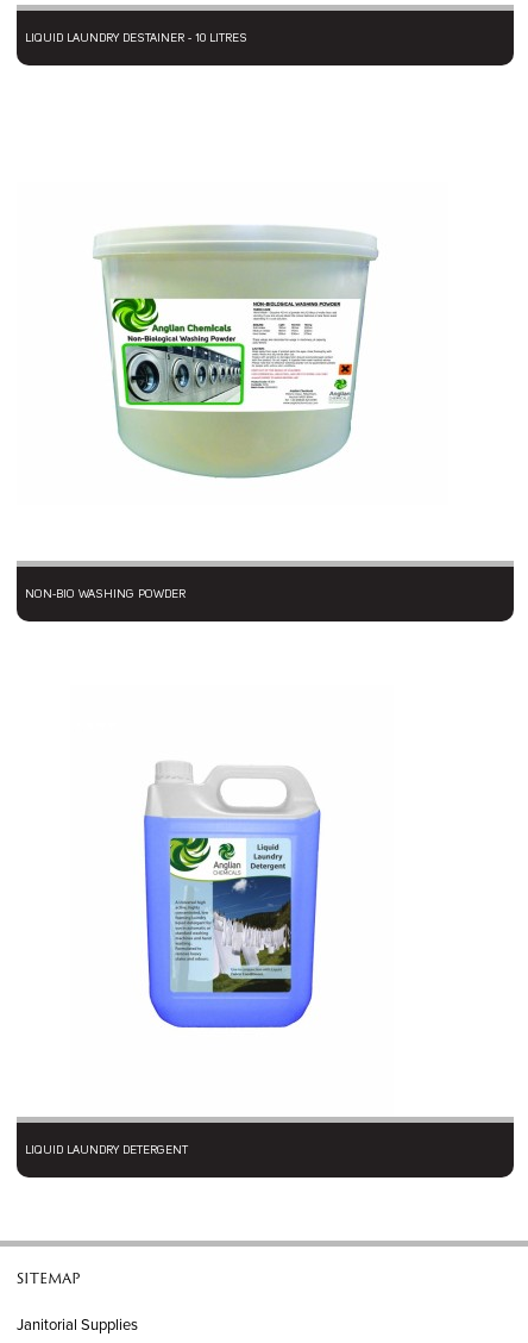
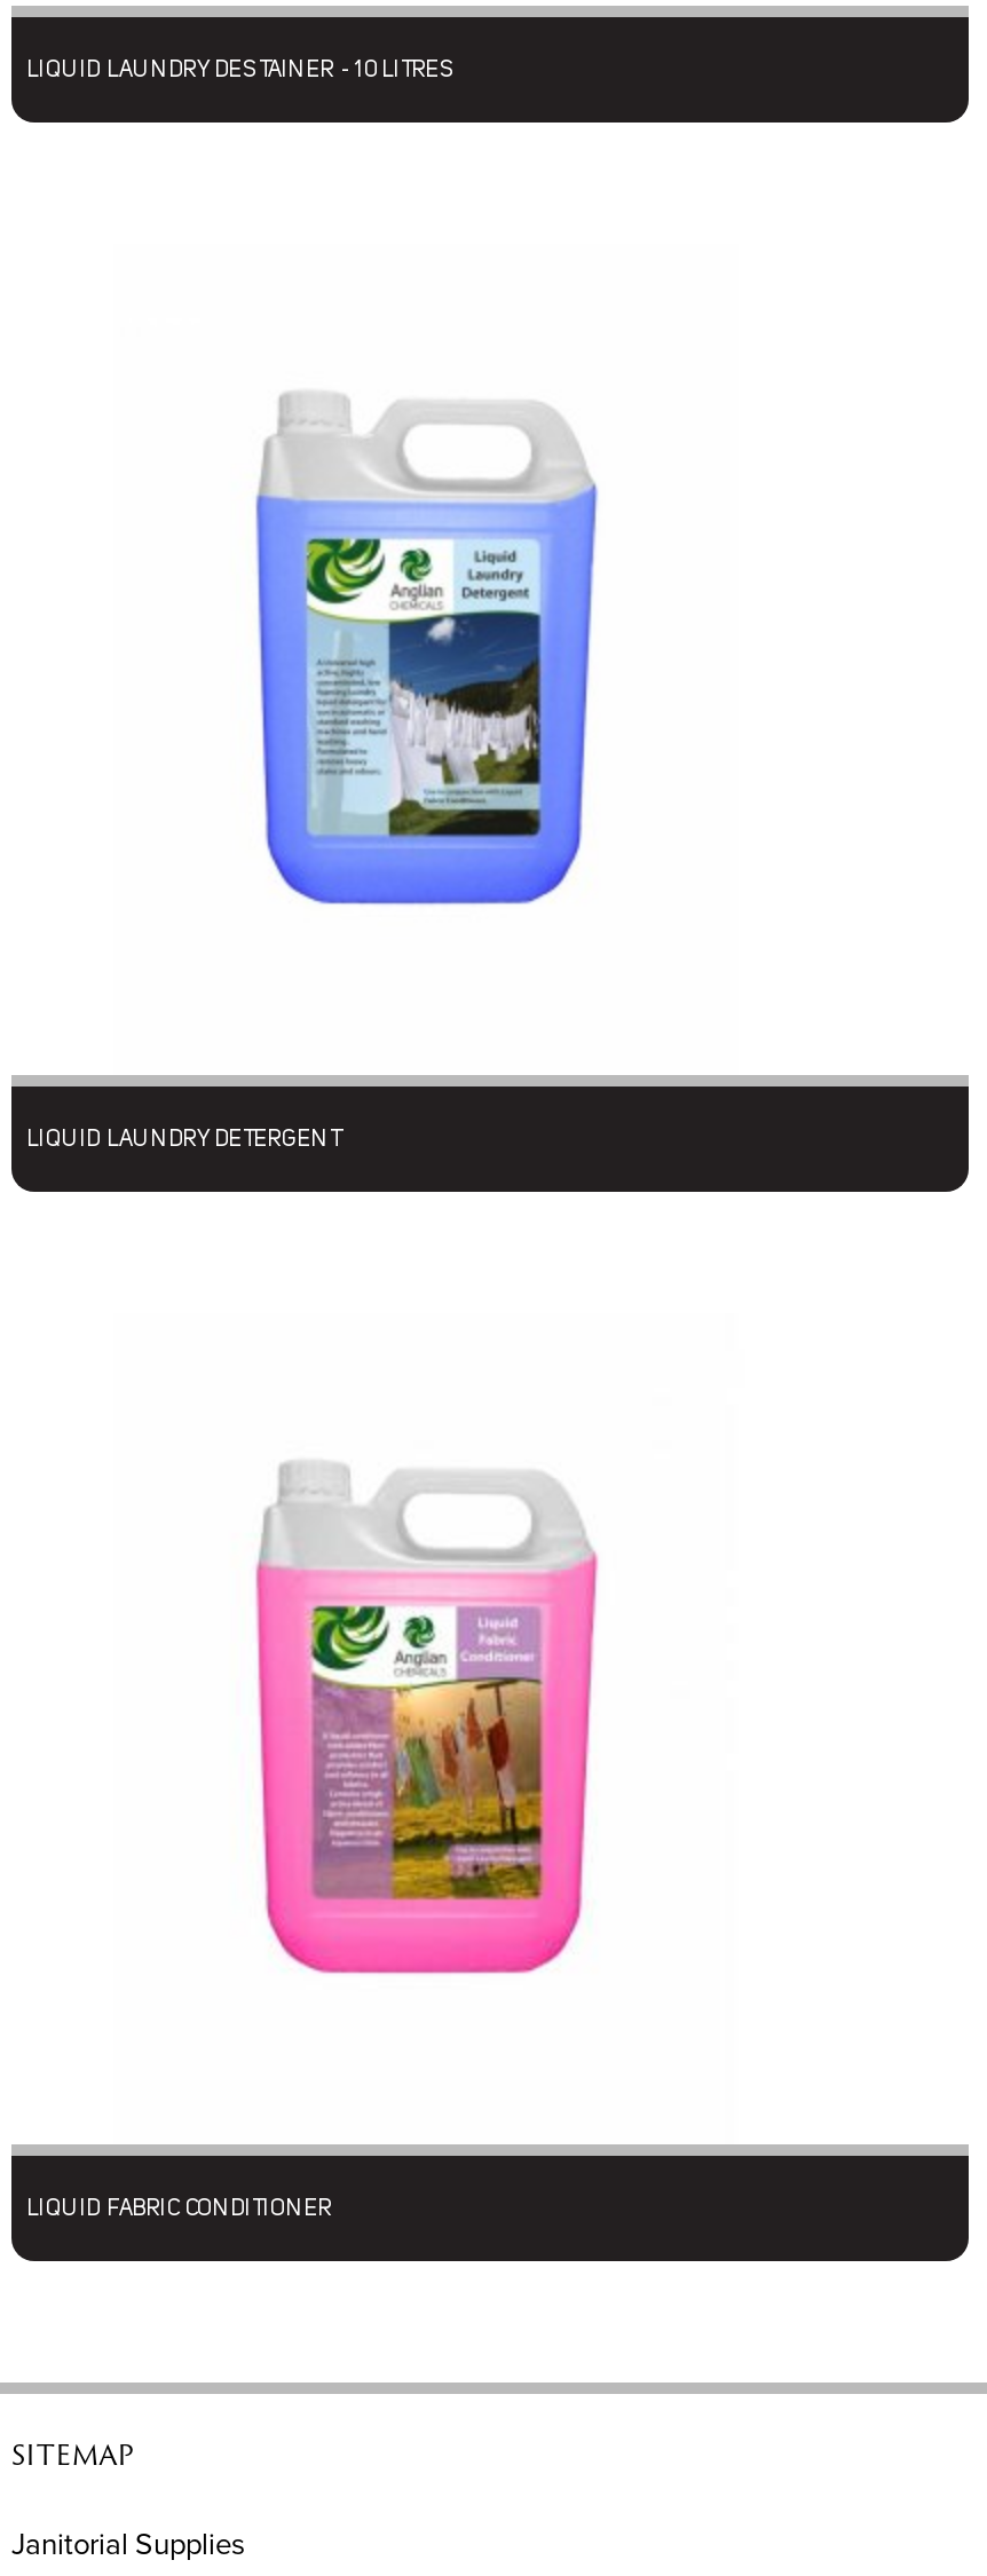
- [image]

- NON-BIO WASHING POWDER

moved up: [image]

moved up: LIQUID LAUNDRY DETERGENT

+ LIQUID FABRIC CONDITIONER

+ [image]
